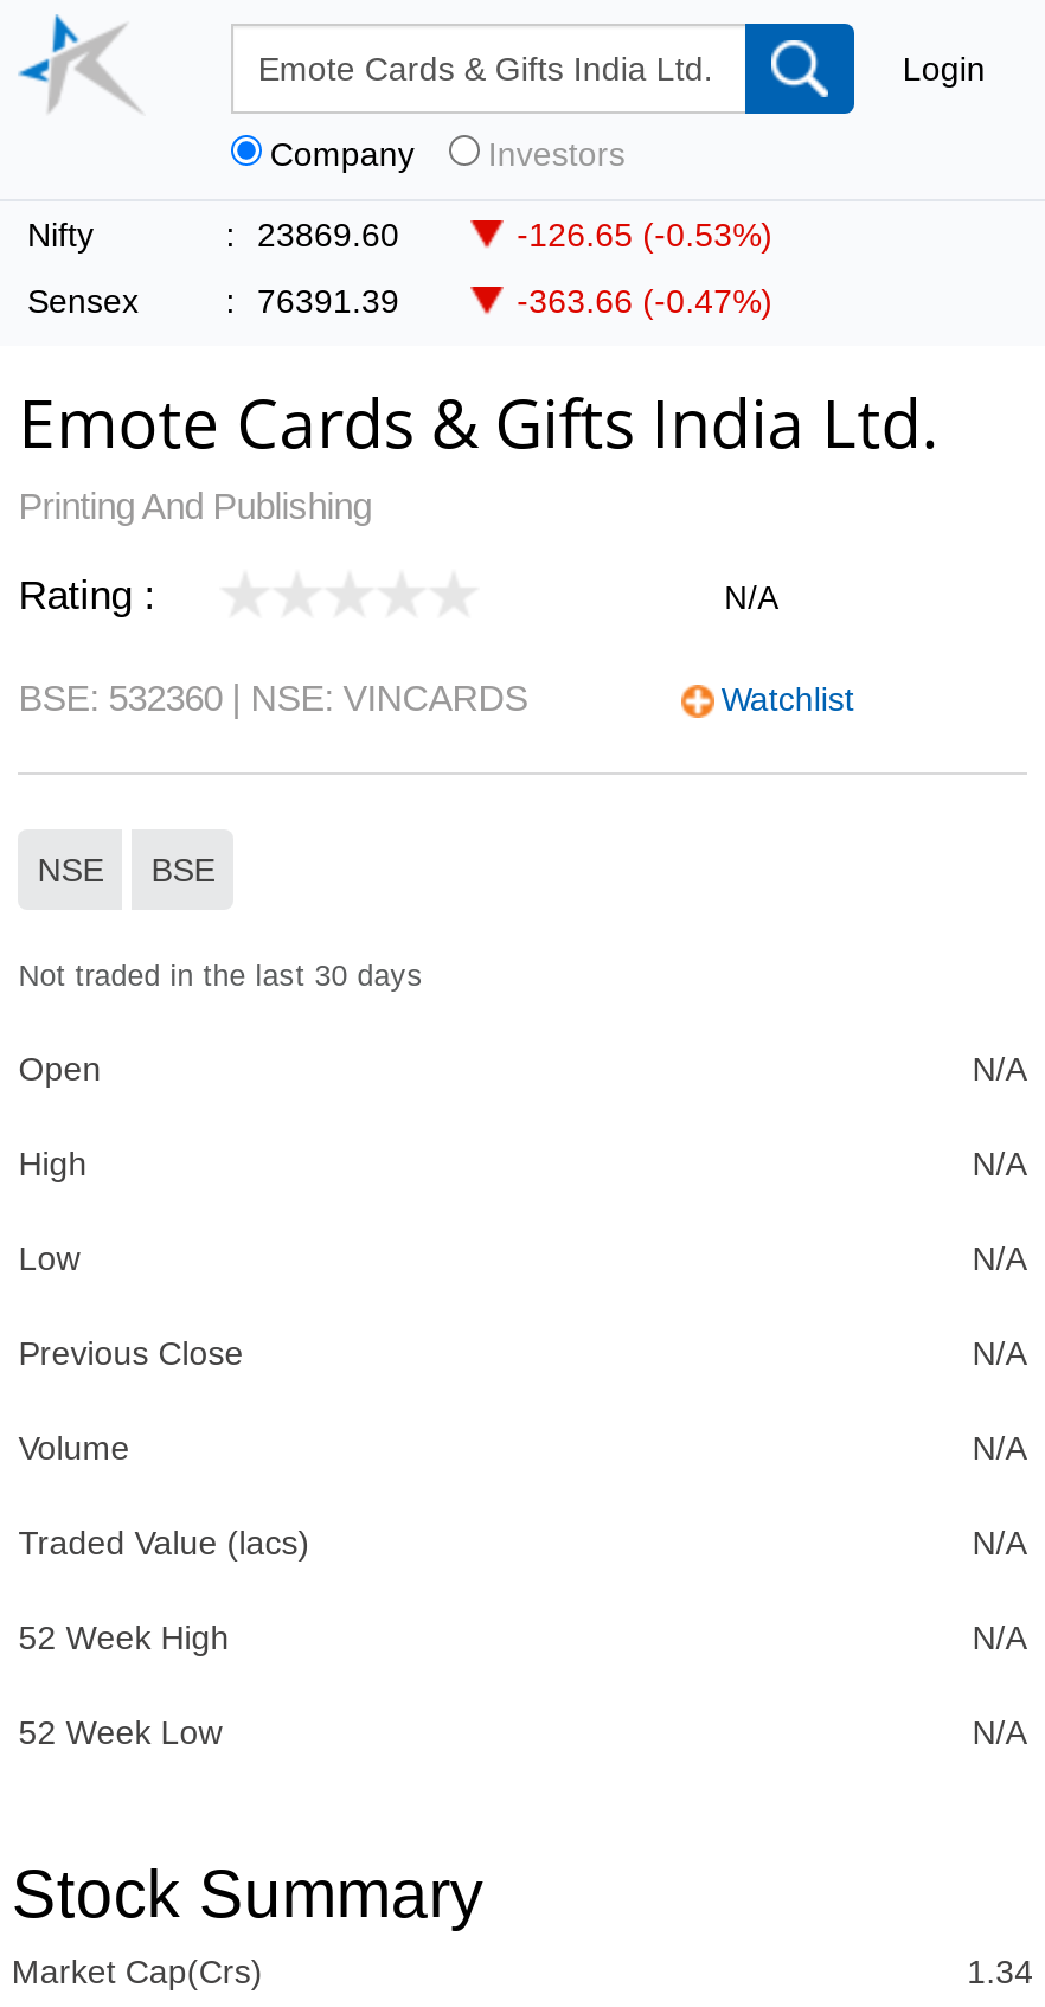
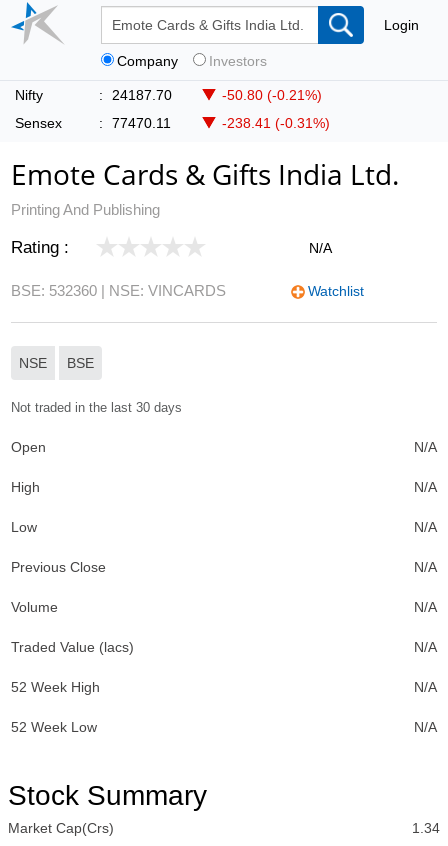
- 23869.60
+ 24187.70

- -126.65 (-0.53%)
+ -50.80 (-0.21%)

- 76391.39
+ 77470.11

- -363.66 (-0.47%)
+ -238.41 (-0.31%)
